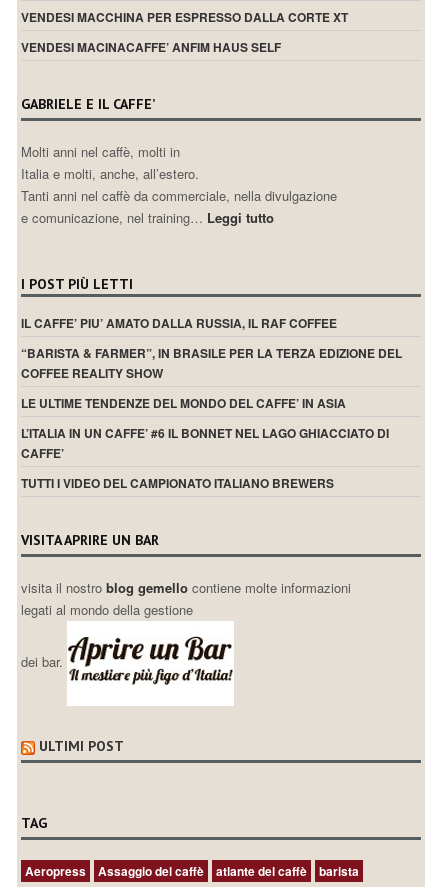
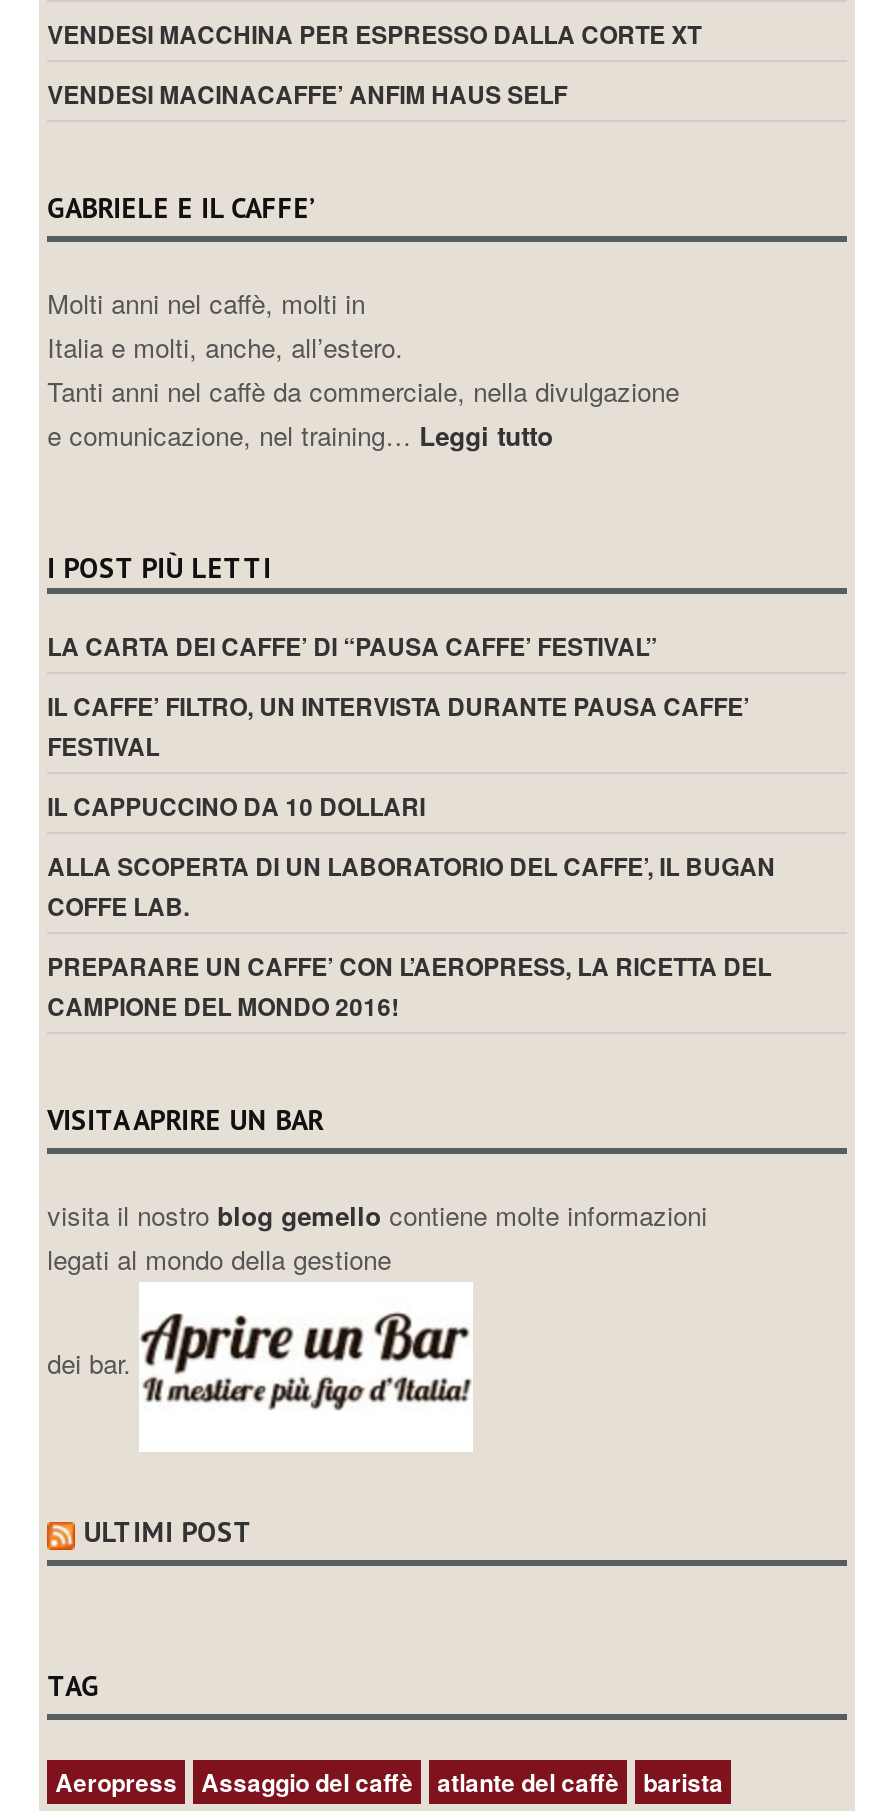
- IL CAFFE’ PIU’ AMATO DALLA RUSSIA, IL RAF COFFEE
+ LA CARTA DEI CAFFE’ DI “PAUSA CAFFE’ FESTIVAL”

- “BARISTA & FARMER”, IN BRASILE PER LA TERZA EDIZIONE DEL
- COFFEE REALITY SHOW
+ IL CAFFE’ FILTRO, UN INTERVISTA DURANTE PAUSA CAFFE’
+ FESTIVAL

- LE ULTIME TENDENZE DEL MONDO DEL CAFFE’ IN ASIA
+ IL CAPPUCCINO DA 10 DOLLARI

- L’ITALIA IN UN CAFFE’ #6 IL BONNET NEL LAGO GHIACCIATO DI
- CAFFE’
+ ALLA SCOPERTA DI UN LABORATORIO DEL CAFFE’, IL BUGAN
+ COFFE LAB.

- TUTTI I VIDEO DEL CAMPIONATO ITALIANO BREWERS
+ PREPARARE UN CAFFE’ CON L’AEROPRESS, LA RICETTA DEL
+ CAMPIONE DEL MONDO 2016!
